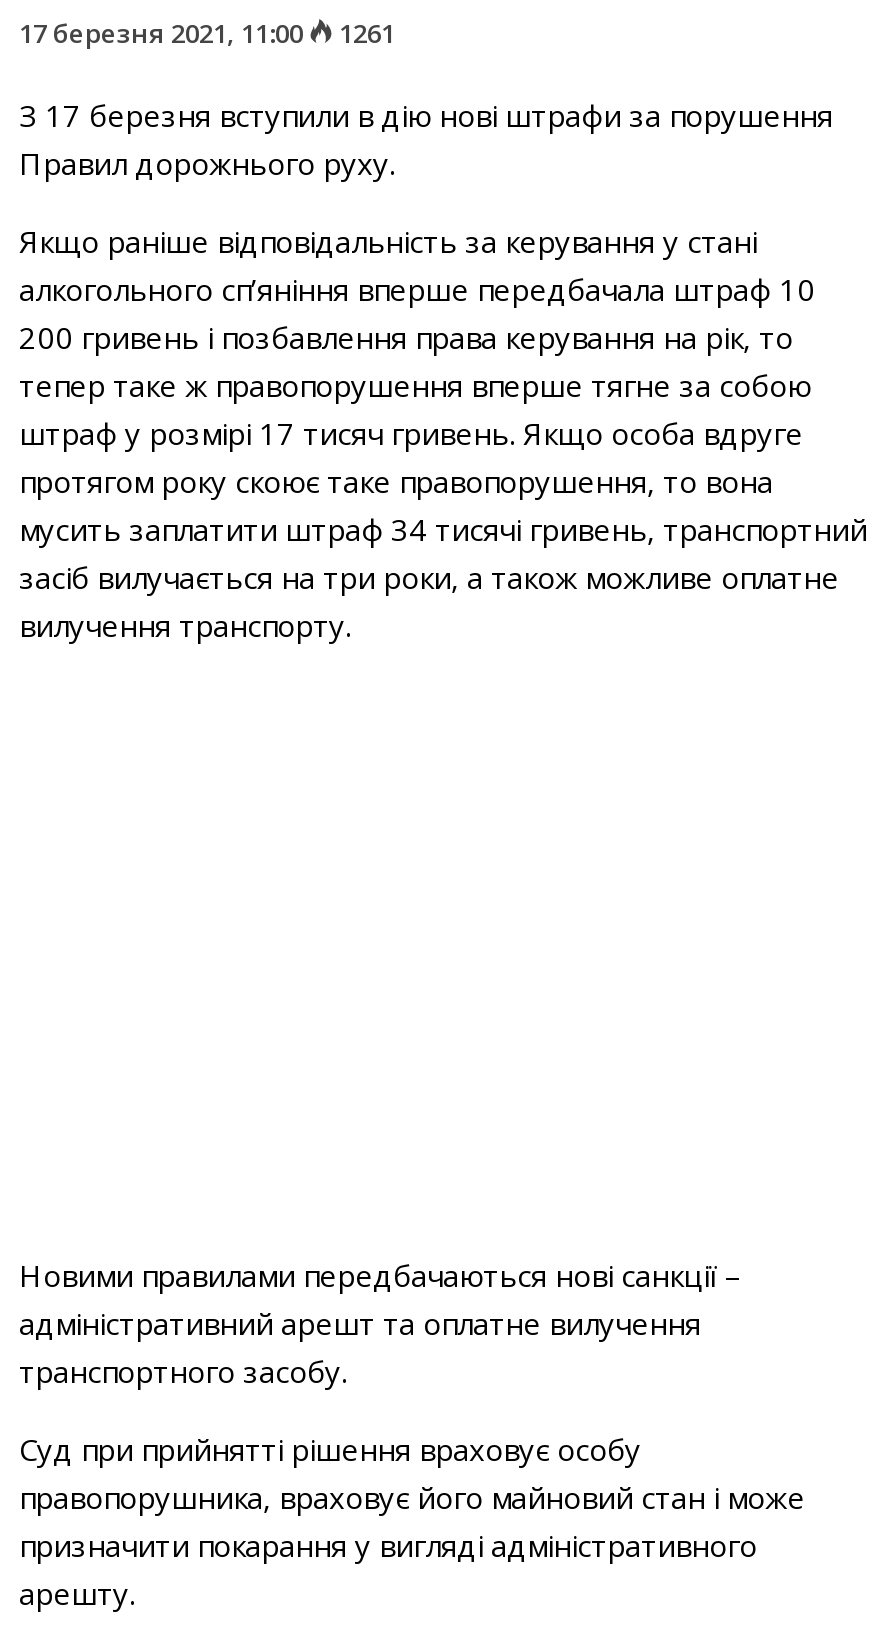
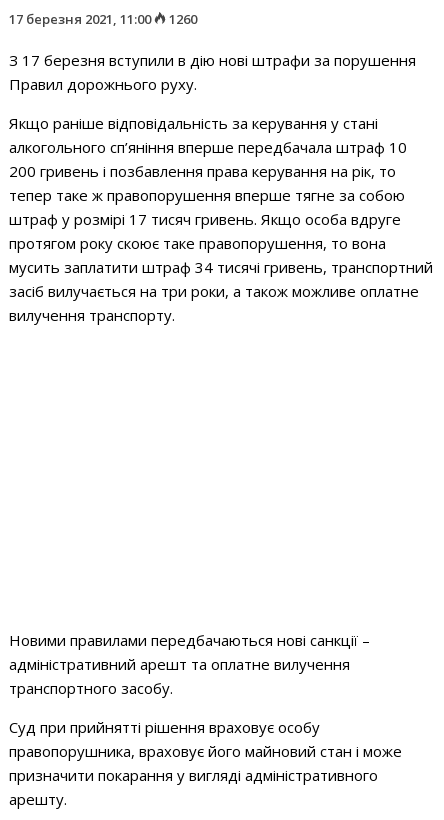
- 17 березня 2021, 11:00 1261
+ 17 березня 2021, 11:00 1260
